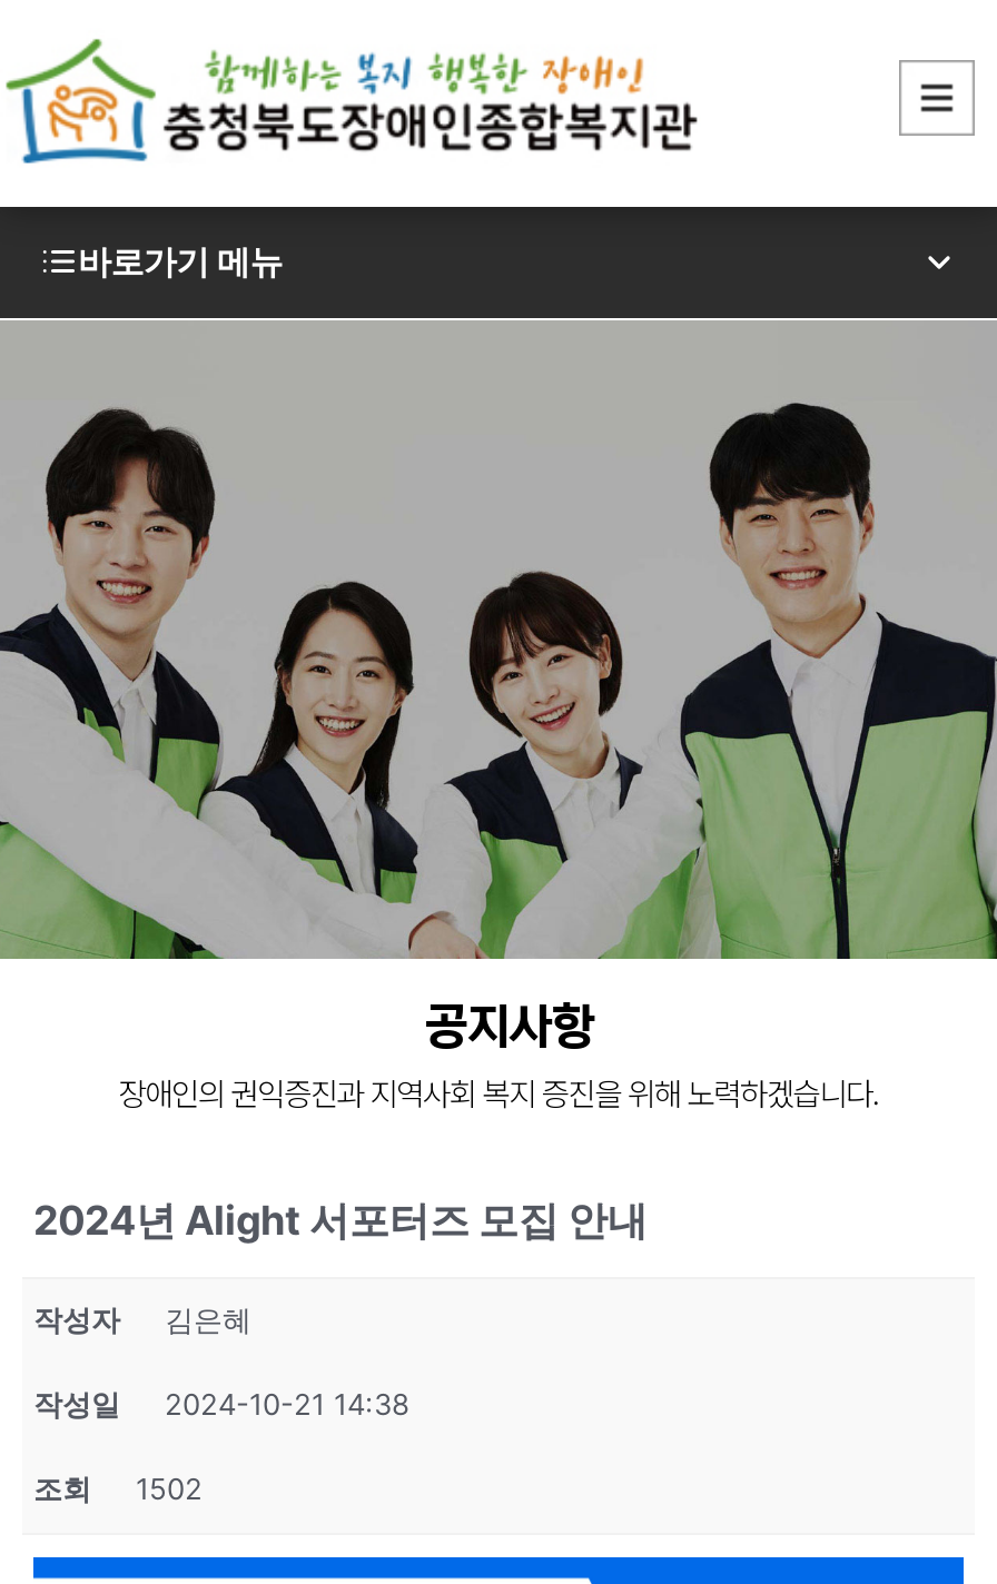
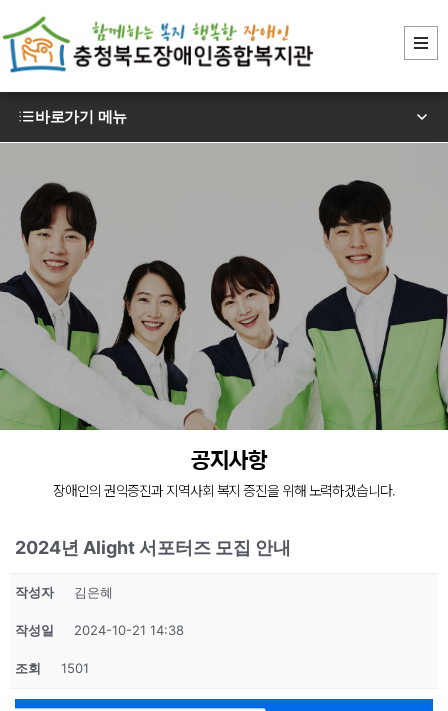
- 조회 1502
+ 조회 1501
